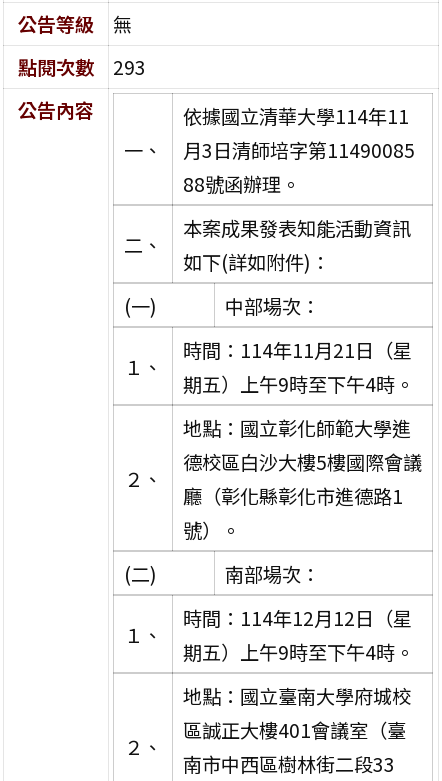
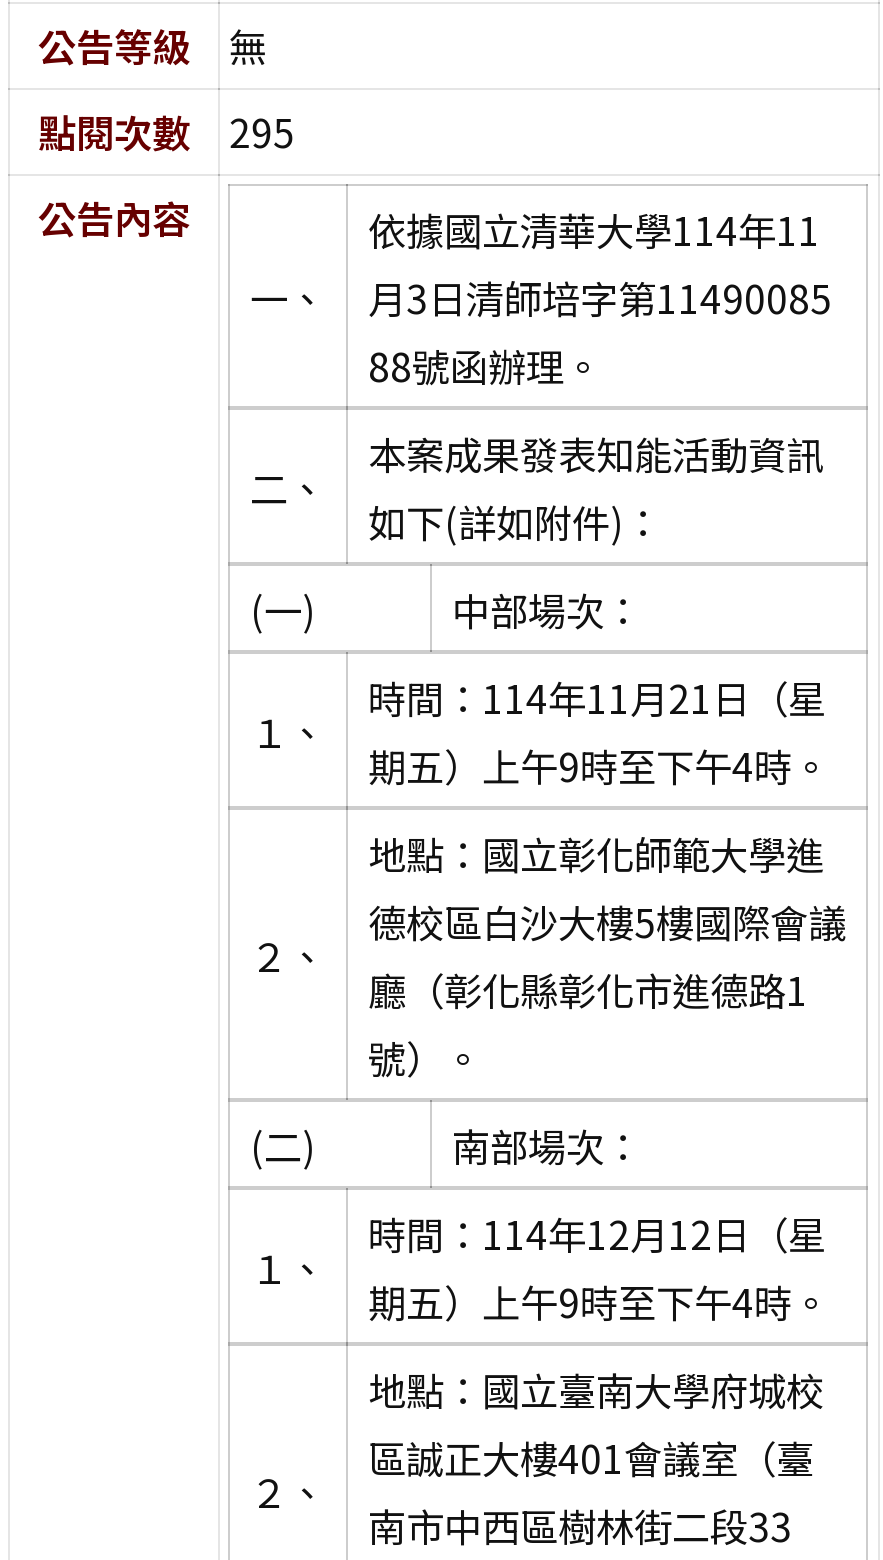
- 點閱次數 293
+ 點閱次數 295
